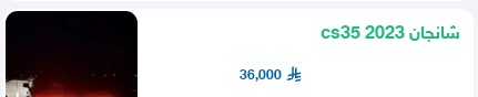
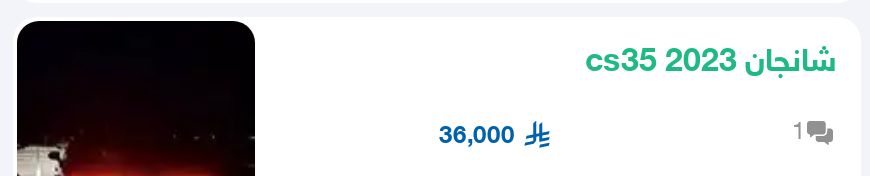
+ 1
